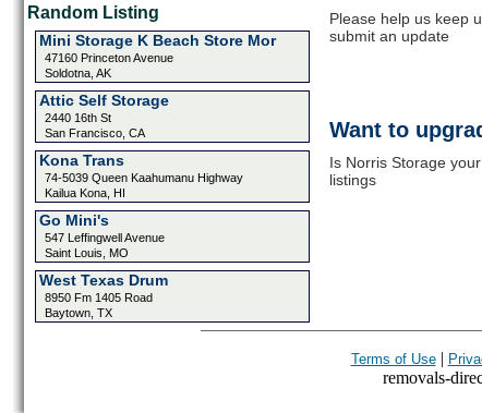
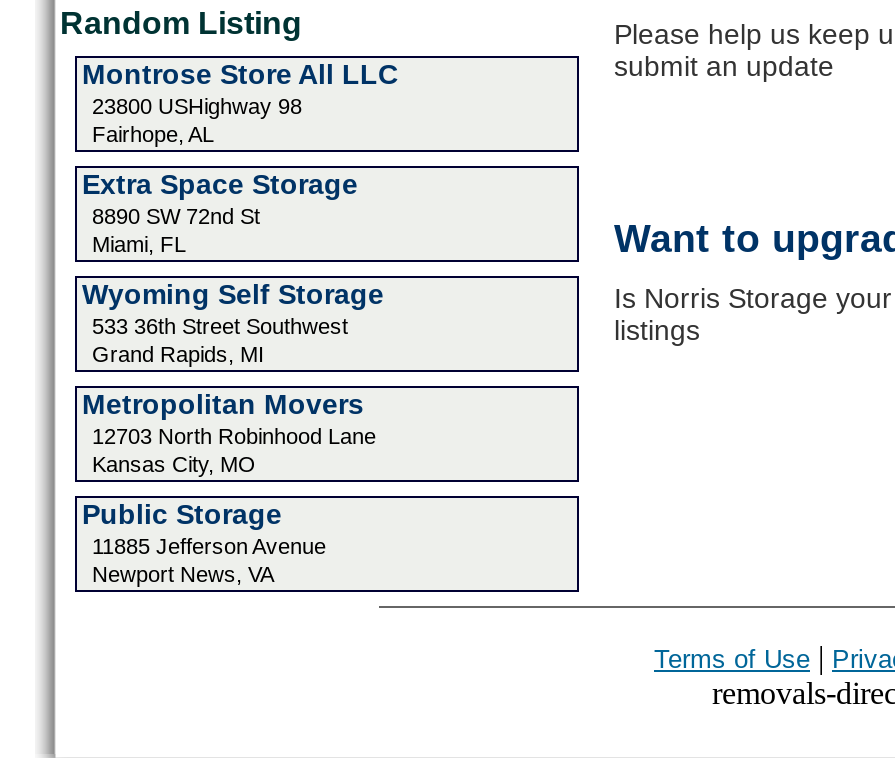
- Mini Storage K Beach Store Mor
- 47160 Princeton Avenue
- Soldotna, AK
+ Montrose Store All LLC
+ 23800 USHighway 98
+ Fairhope, AL

- Attic Self Storage
- 2440 16th St
- San Francisco, CA
+ Extra Space Storage
+ 8890 SW 72nd St
+ Miami, FL

- Kona Trans
- 74-5039 Queen Kaahumanu Highway
- Kailua Kona, HI
+ Wyoming Self Storage
+ 533 36th Street Southwest
+ Grand Rapids, MI

- Go Mini's
- 547 Leffingwell Avenue
- Saint Louis, MO
+ Metropolitan Movers
+ 12703 North Robinhood Lane
+ Kansas City, MO

- West Texas Drum
- 8950 Fm 1405 Road
- Baytown, TX
+ Public Storage
+ 11885 Jefferson Avenue
+ Newport News, VA
